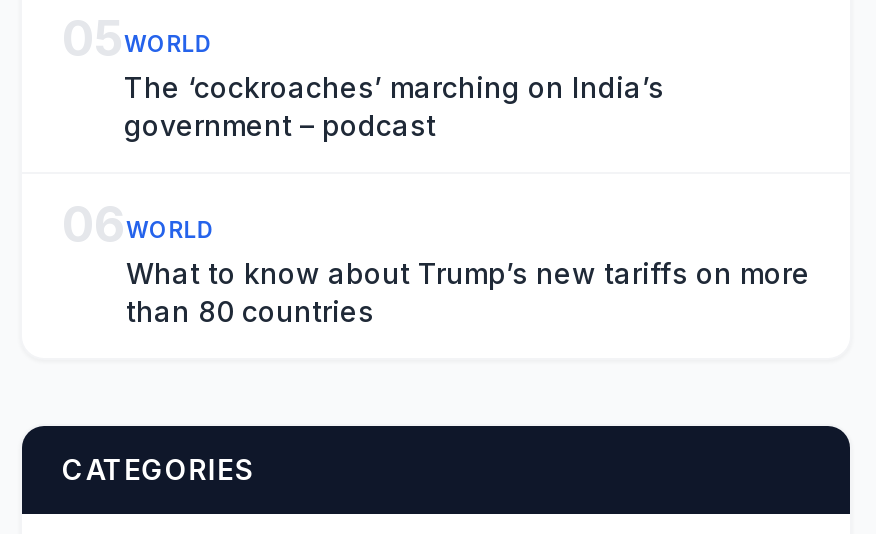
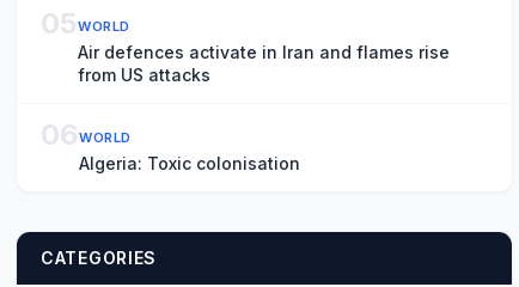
- The ‘cockroaches’ marching on India’s
- government – podcast
+ Air defences activate in Iran and flames rise
+ from US attacks

- What to know about Trump’s new tariffs on more
- than 80 countries
+ Algeria: Toxic colonisation
